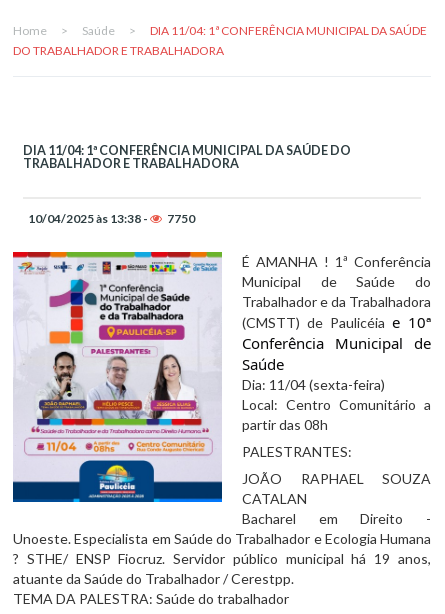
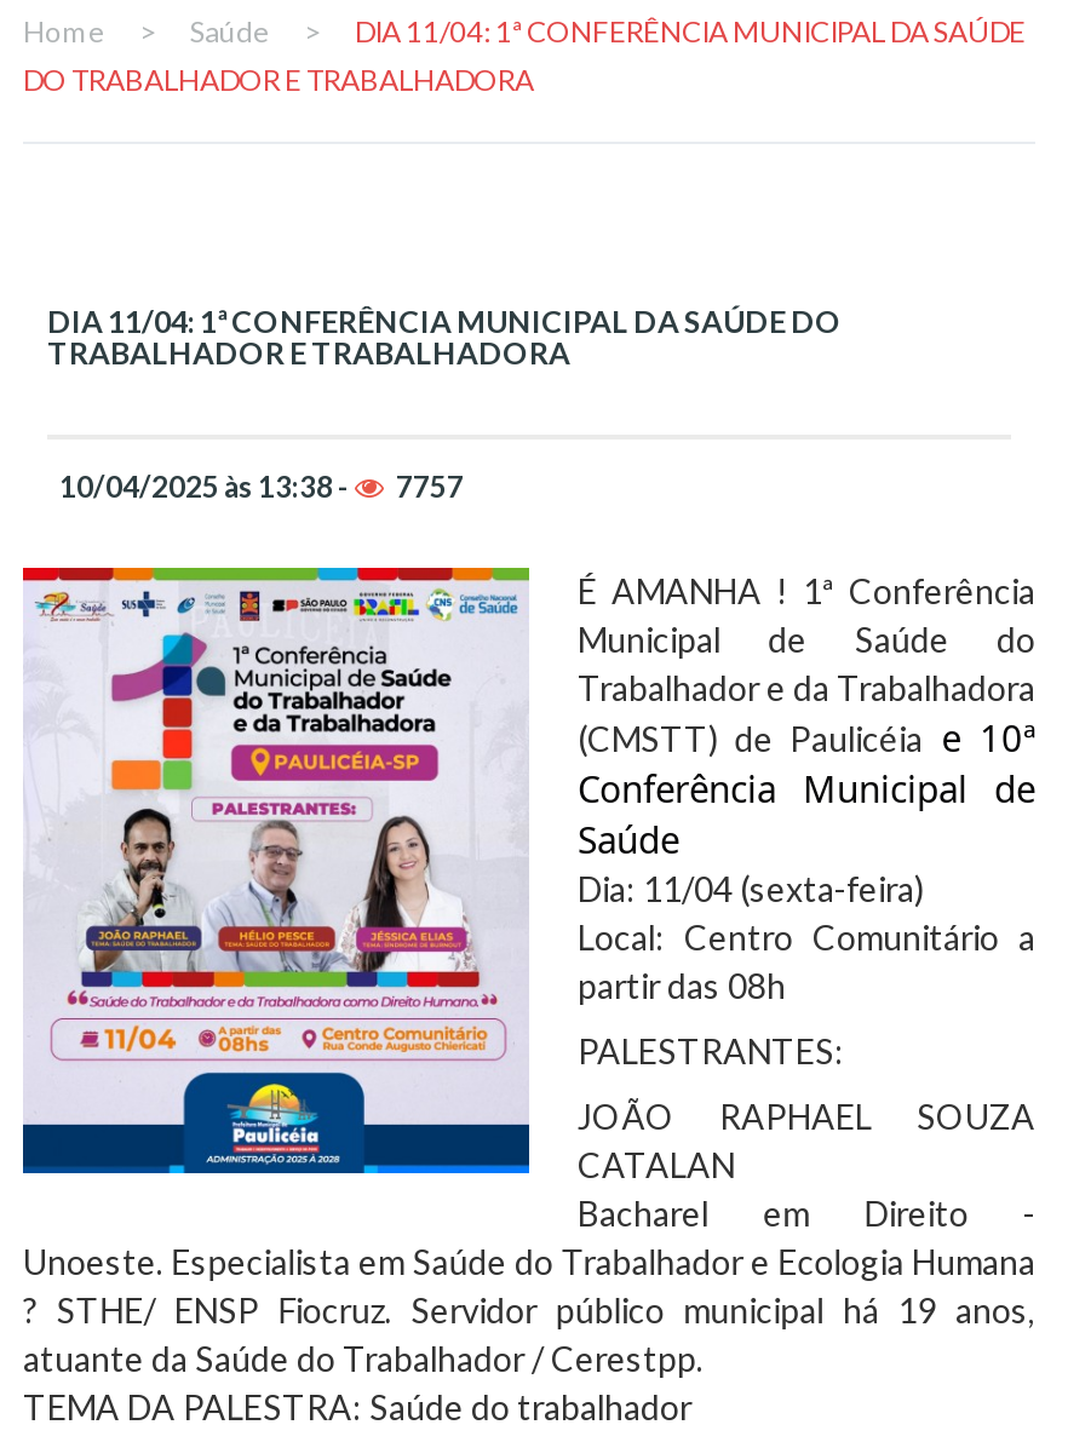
- 10/04/2025 às 13:38 - 7750
+ 10/04/2025 às 13:38 - 7757
